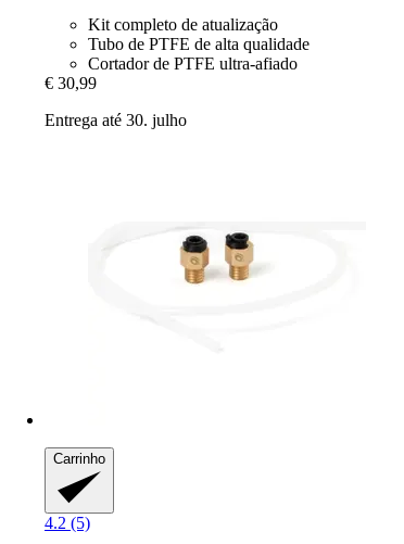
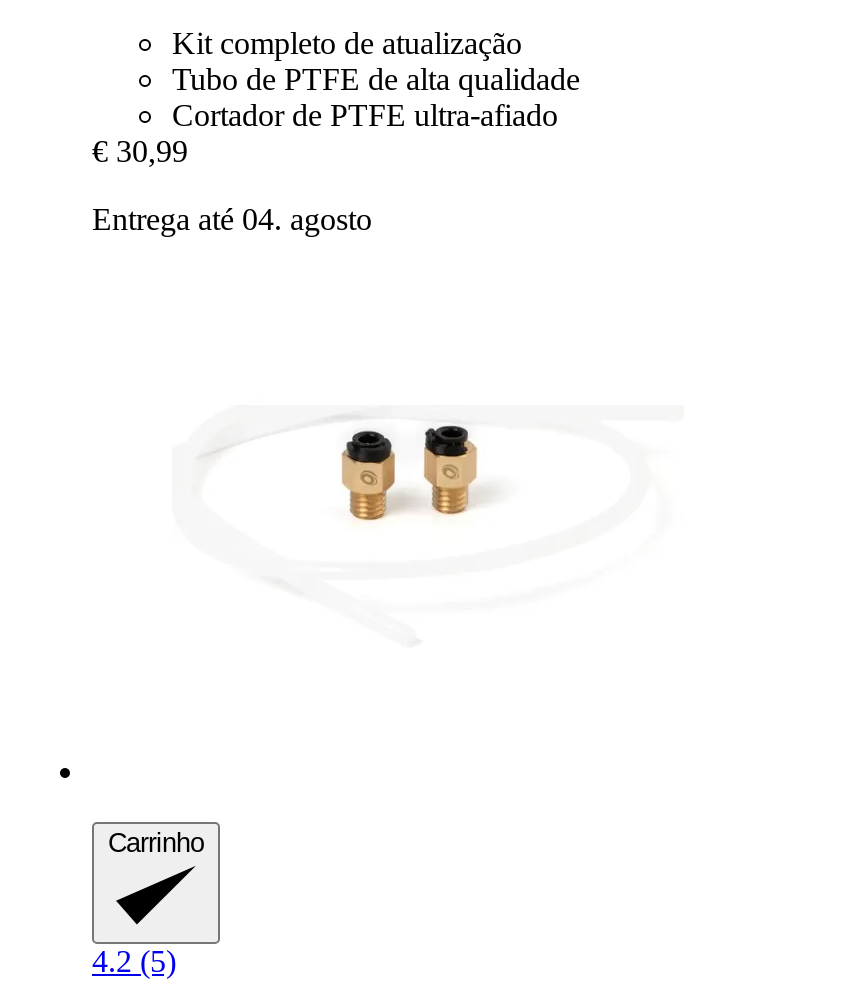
- Entrega até 30. julho
+ Entrega até 04. agosto
